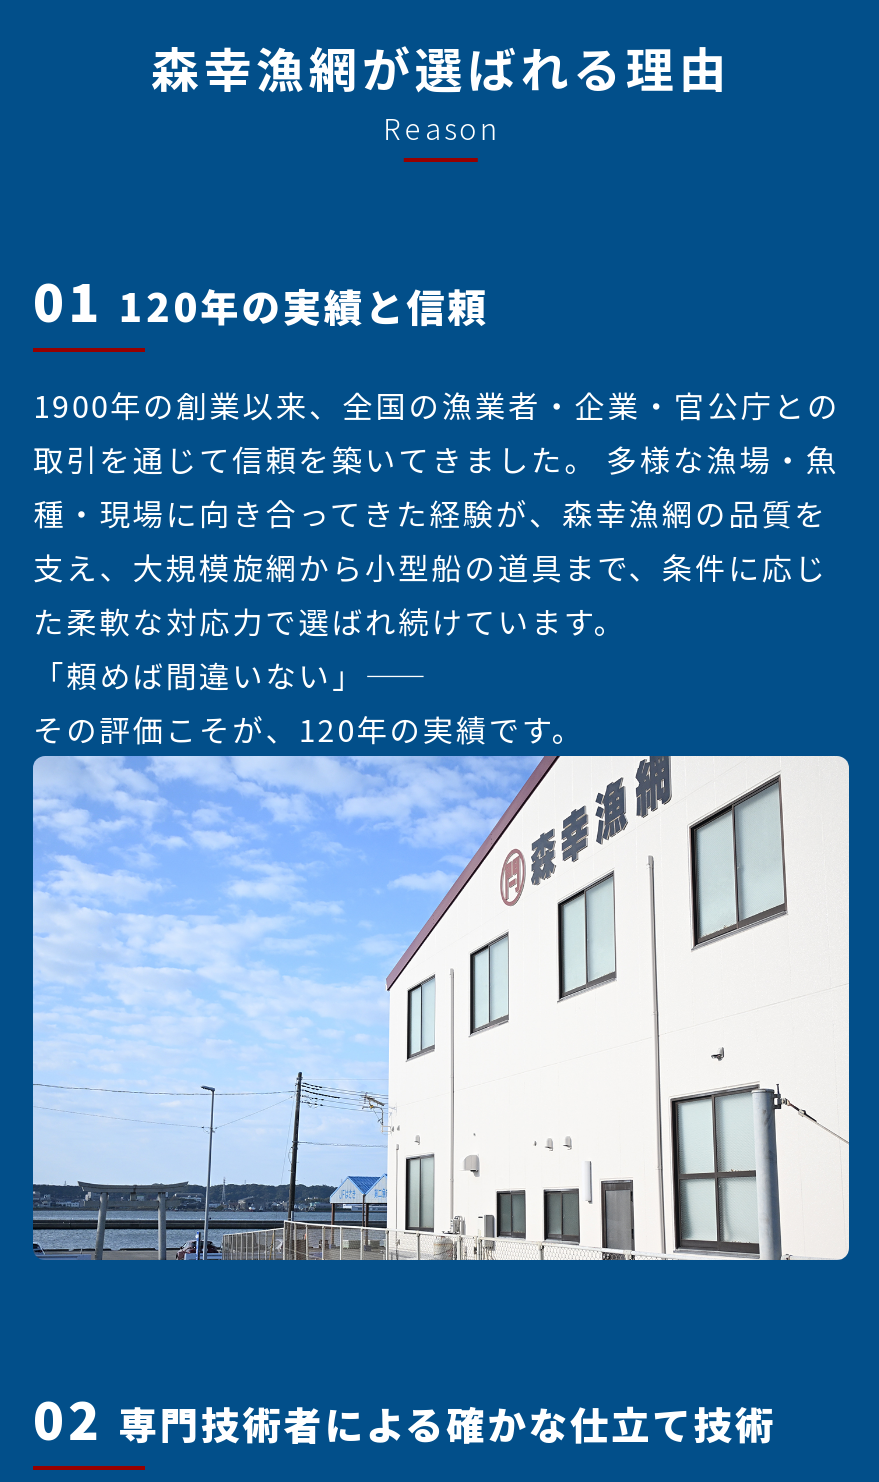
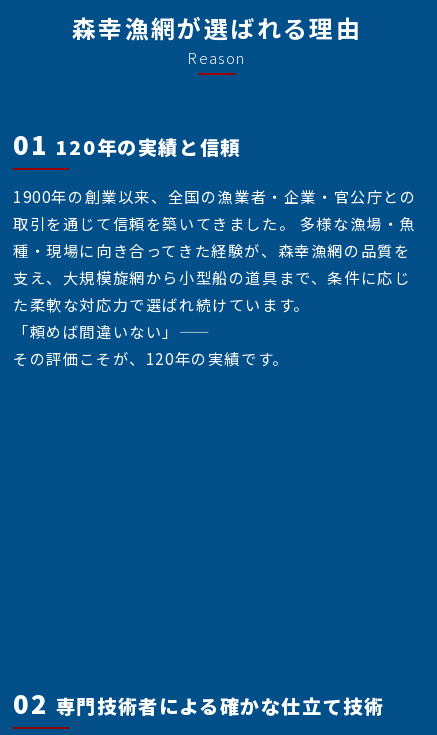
- [image]
